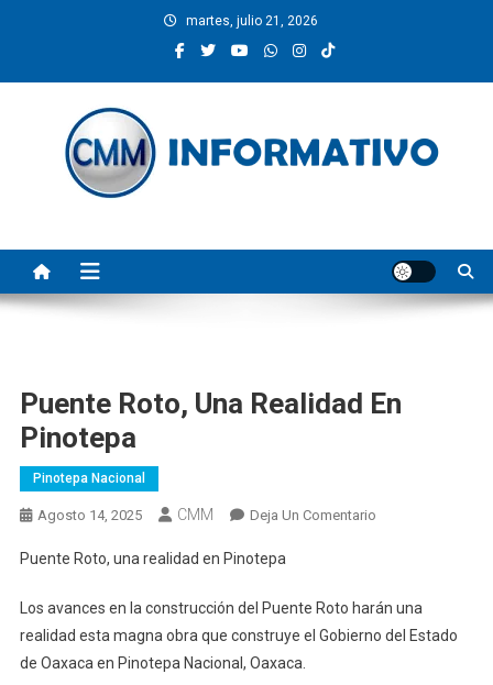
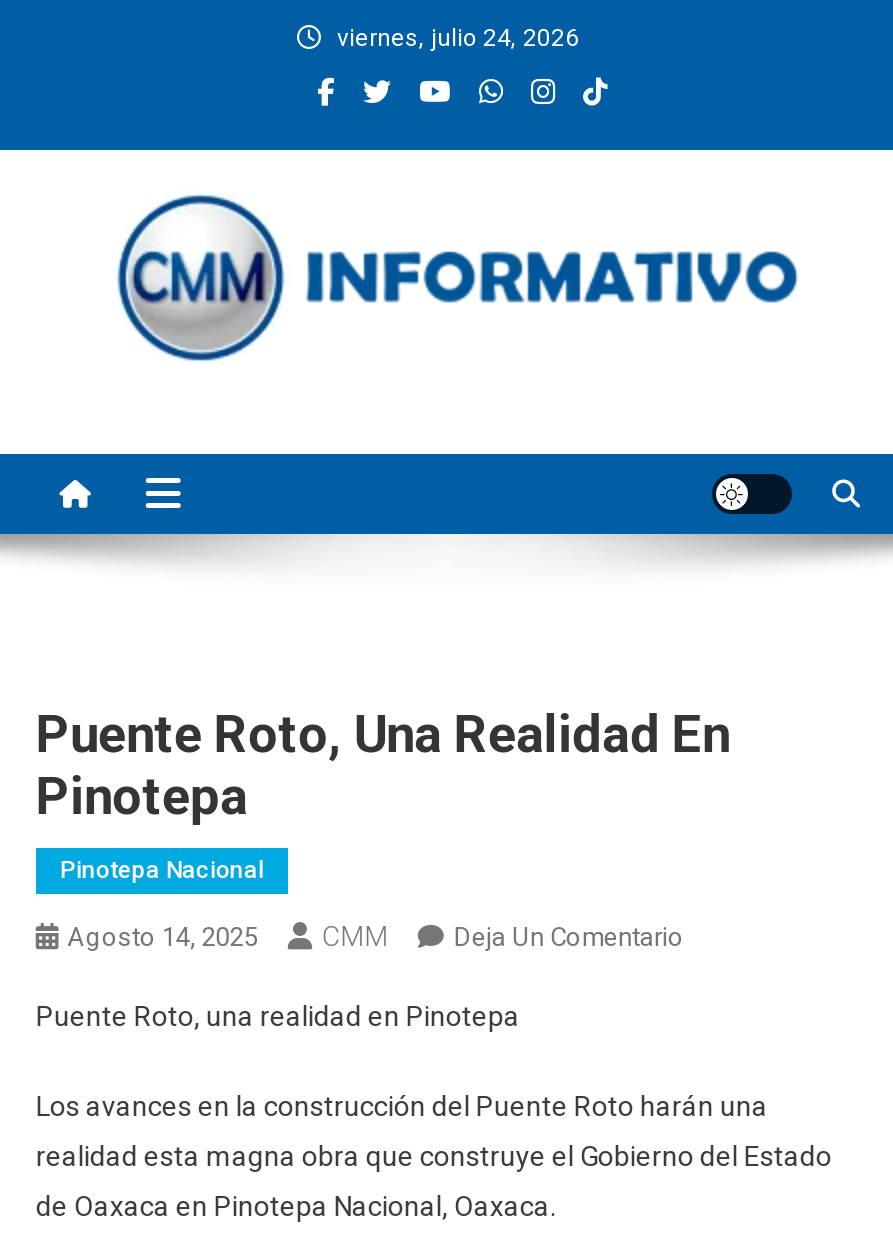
- martes, julio 21, 2026
+ viernes, julio 24, 2026
